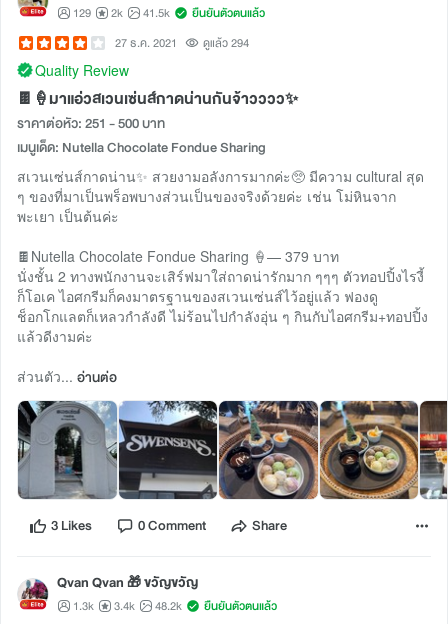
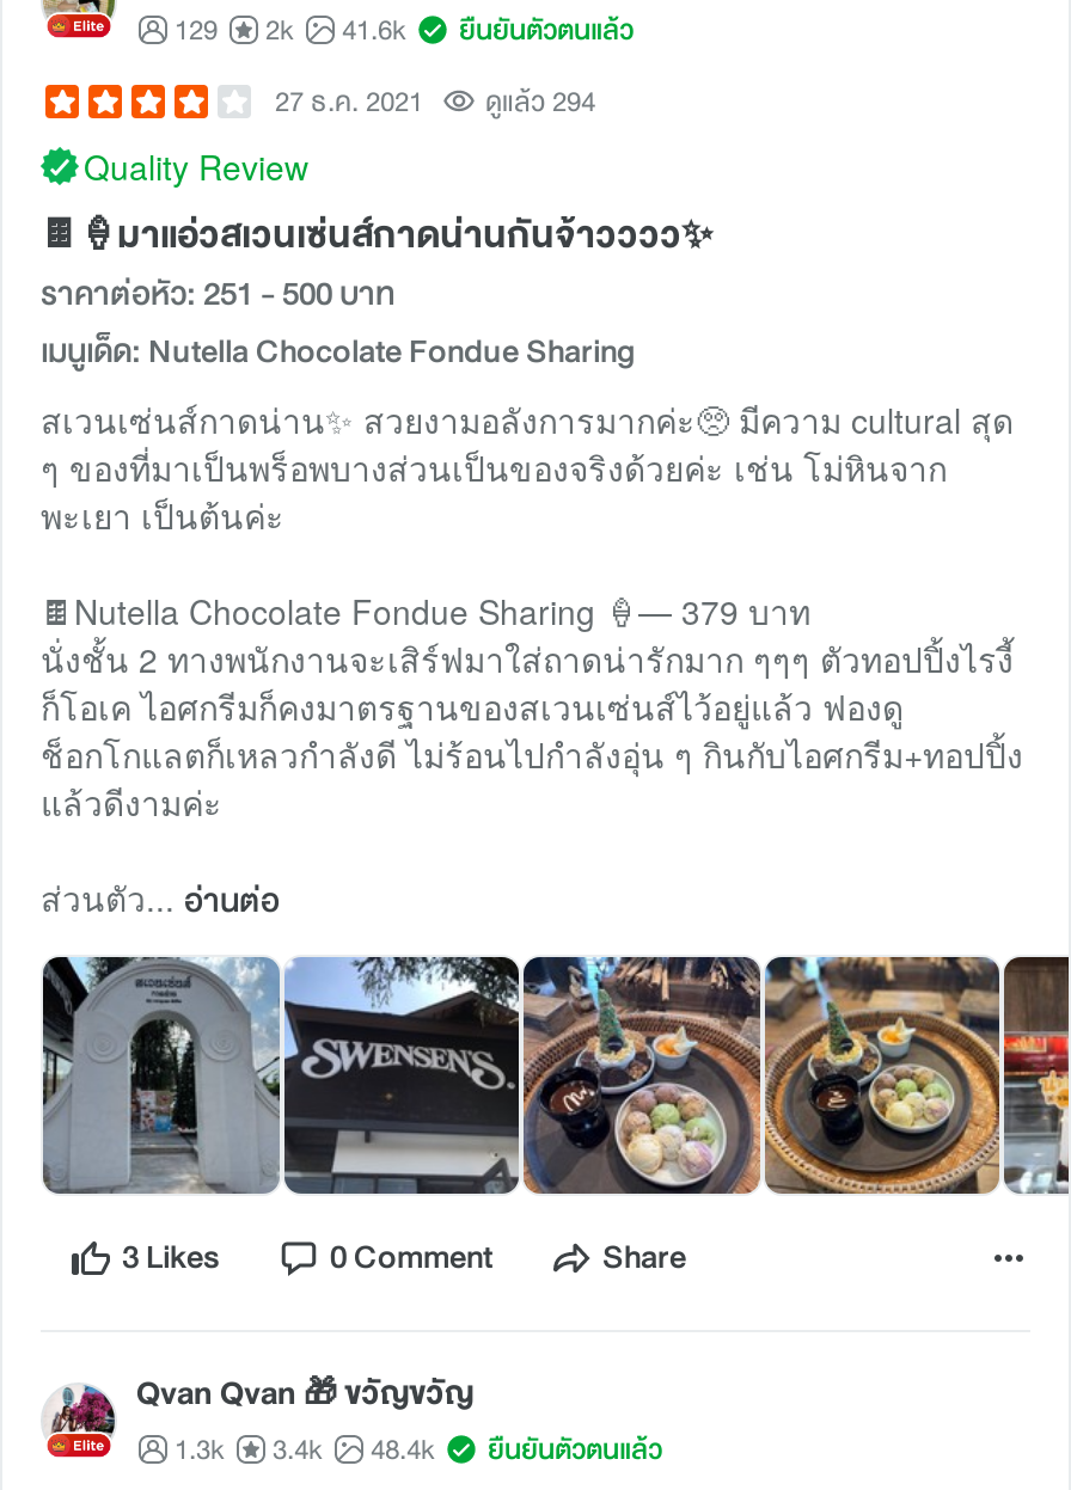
- 129 2k 41.5k ยืนยันตัวตนแล้ว
+ 129 2k 41.6k ยืนยันตัวตนแล้ว

- 1.3k 3.4k 48.2k ยืนยันตัวตนแล้ว
+ 1.3k 3.4k 48.4k ยืนยันตัวตนแล้ว
